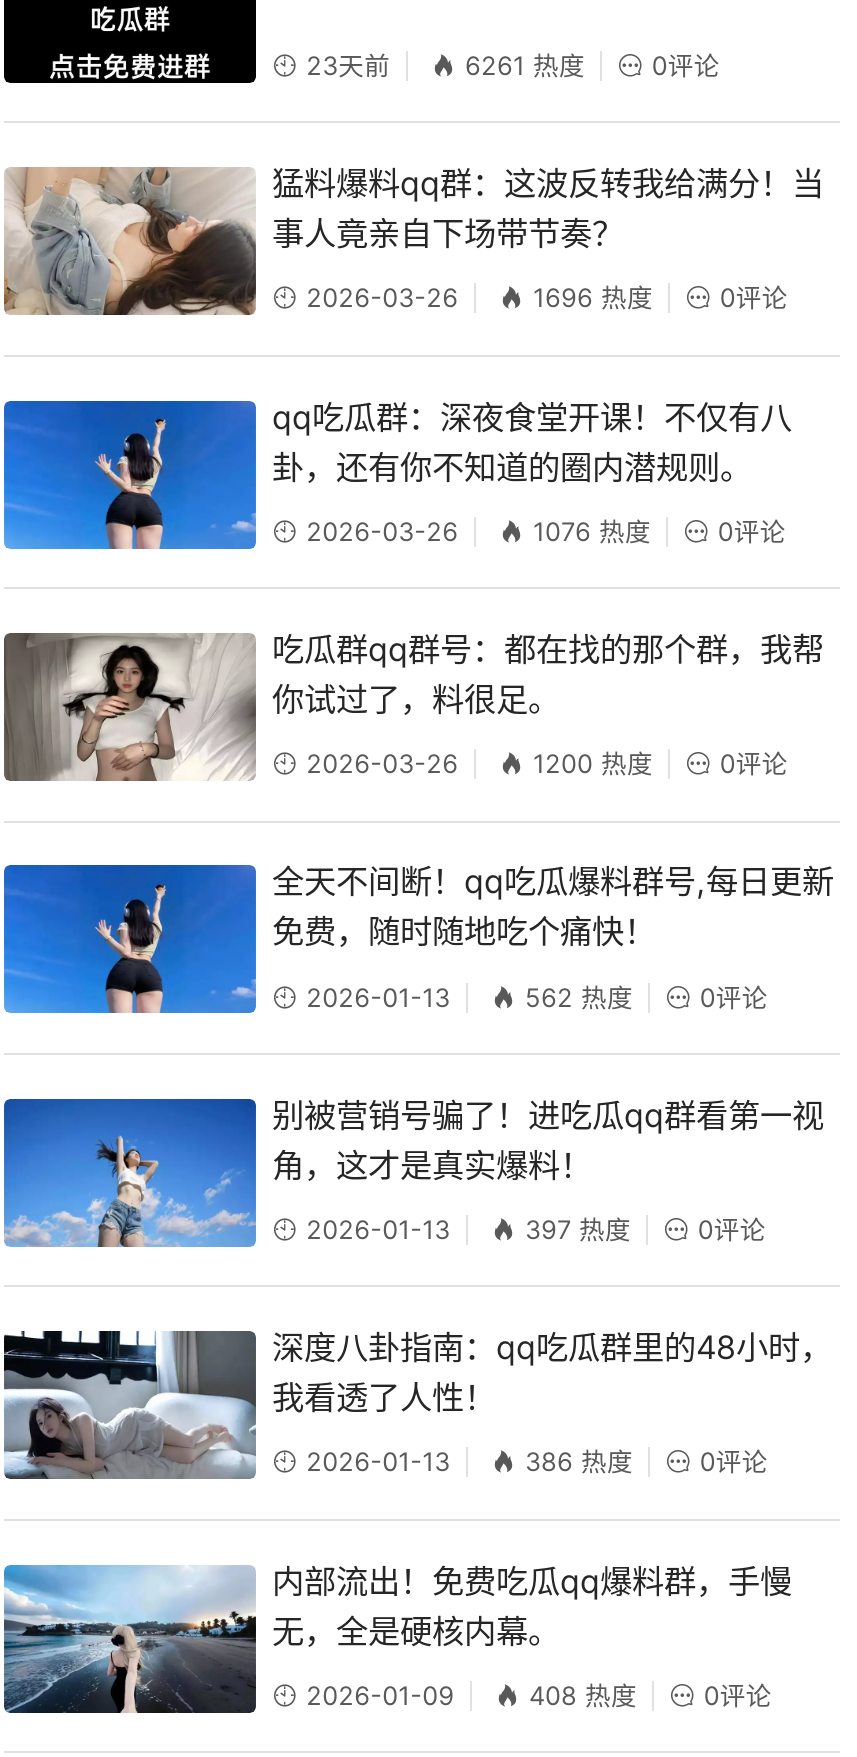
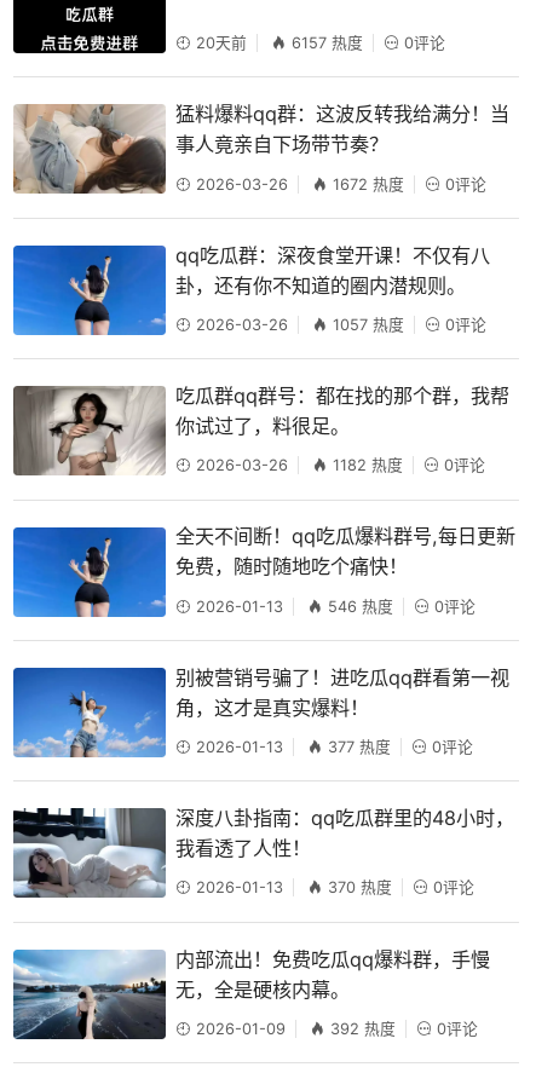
- 23天前
+ 20天前

- 6261 热度
+ 6157 热度

- 1696 热度
+ 1672 热度

- 1076 热度
+ 1057 热度

- 1200 热度
+ 1182 热度

- 562 热度
+ 546 热度

- 397 热度
+ 377 热度

- 386 热度
+ 370 热度

- 408 热度
+ 392 热度
